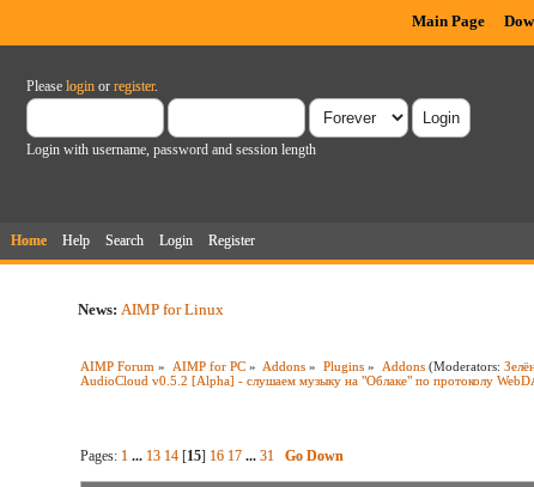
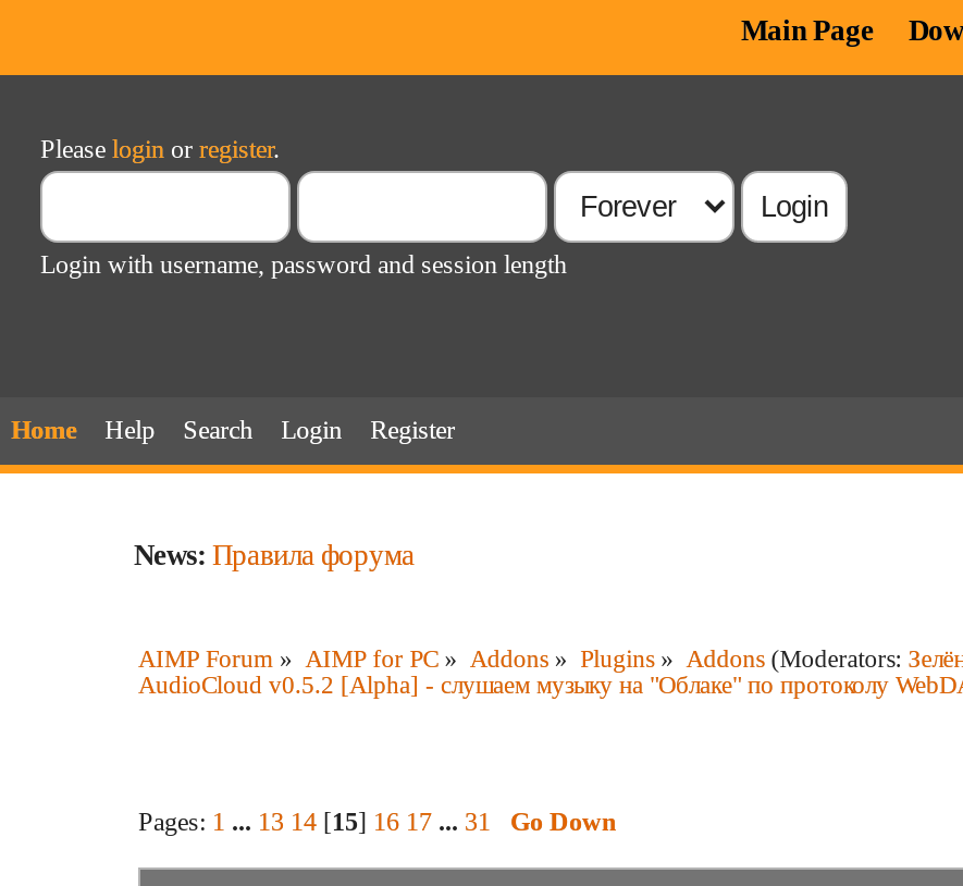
- News: AIMP for Linux
+ News: Правила форума
